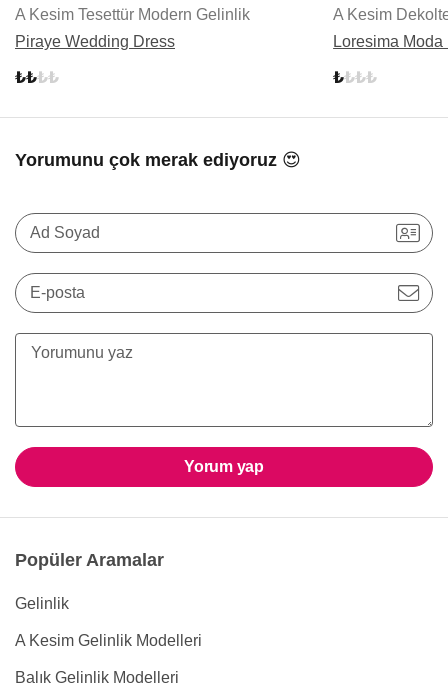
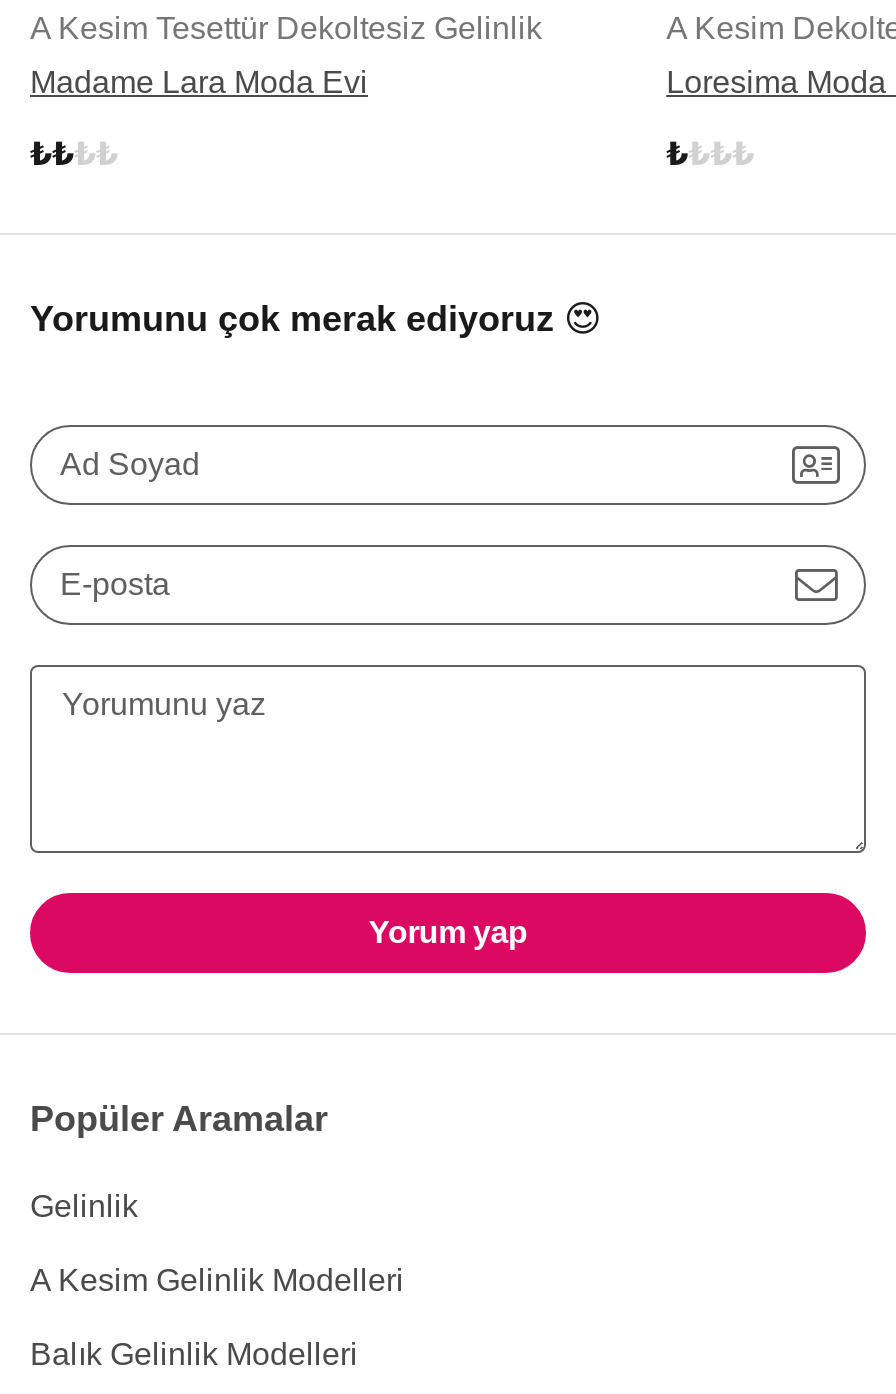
- A Kesim Tesettür Modern Gelinlik
+ A Kesim Tesettür Dekoltesiz Gelinlik

- Piraye Wedding Dress
+ Madame Lara Moda Evi
